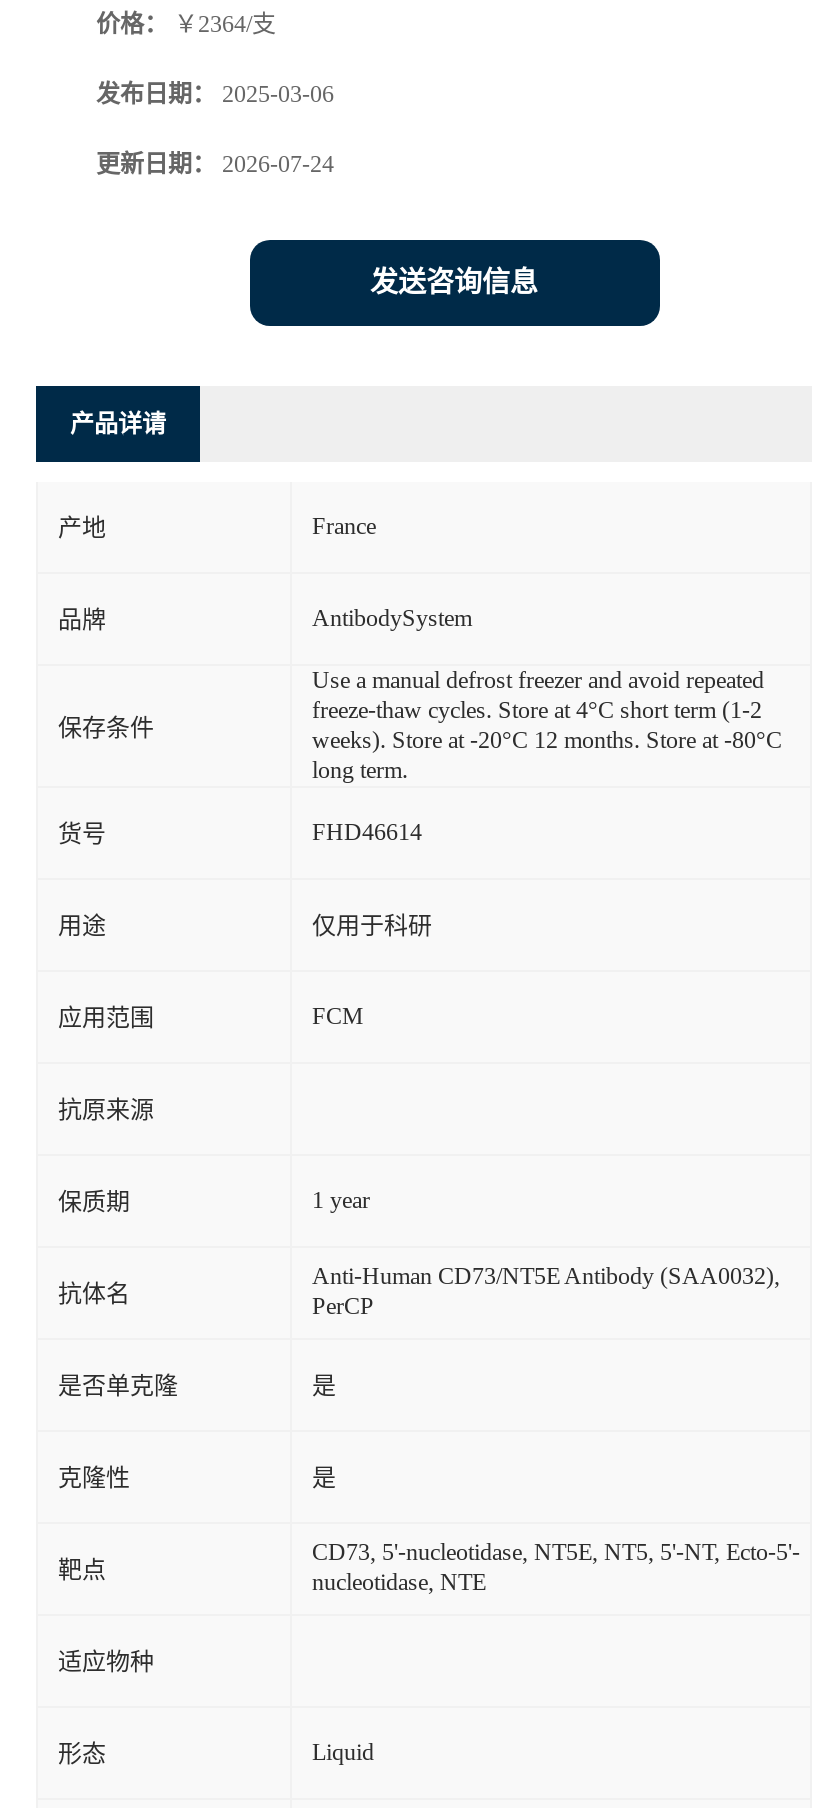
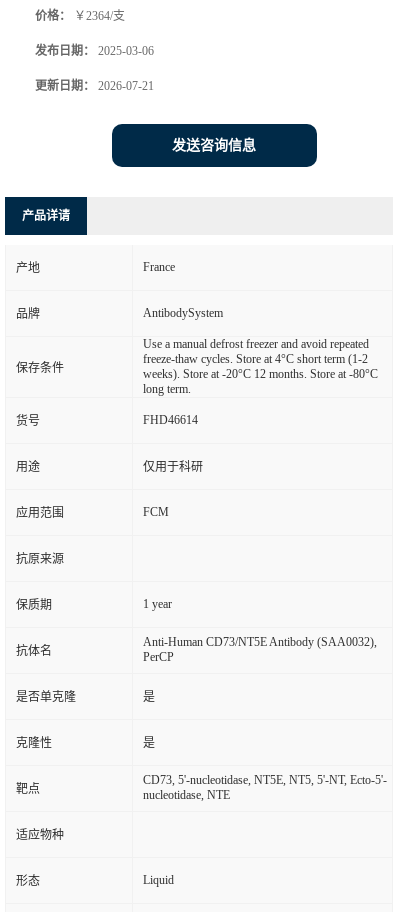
- 更新日期：2026-07-24
+ 更新日期：2026-07-21
